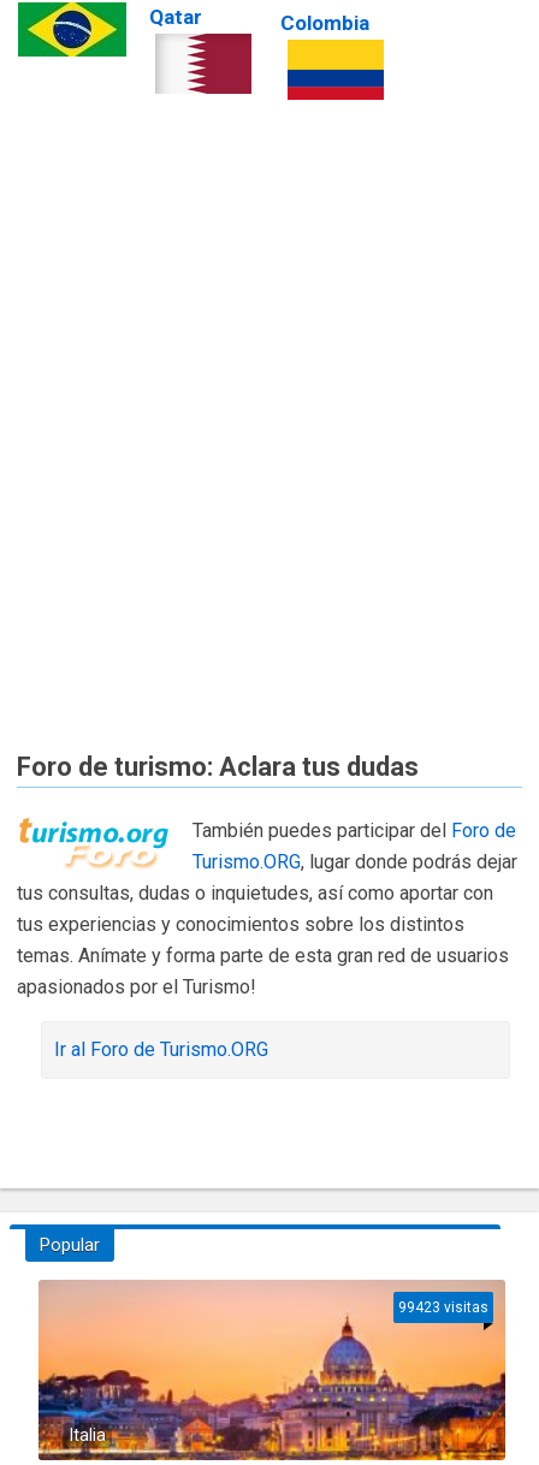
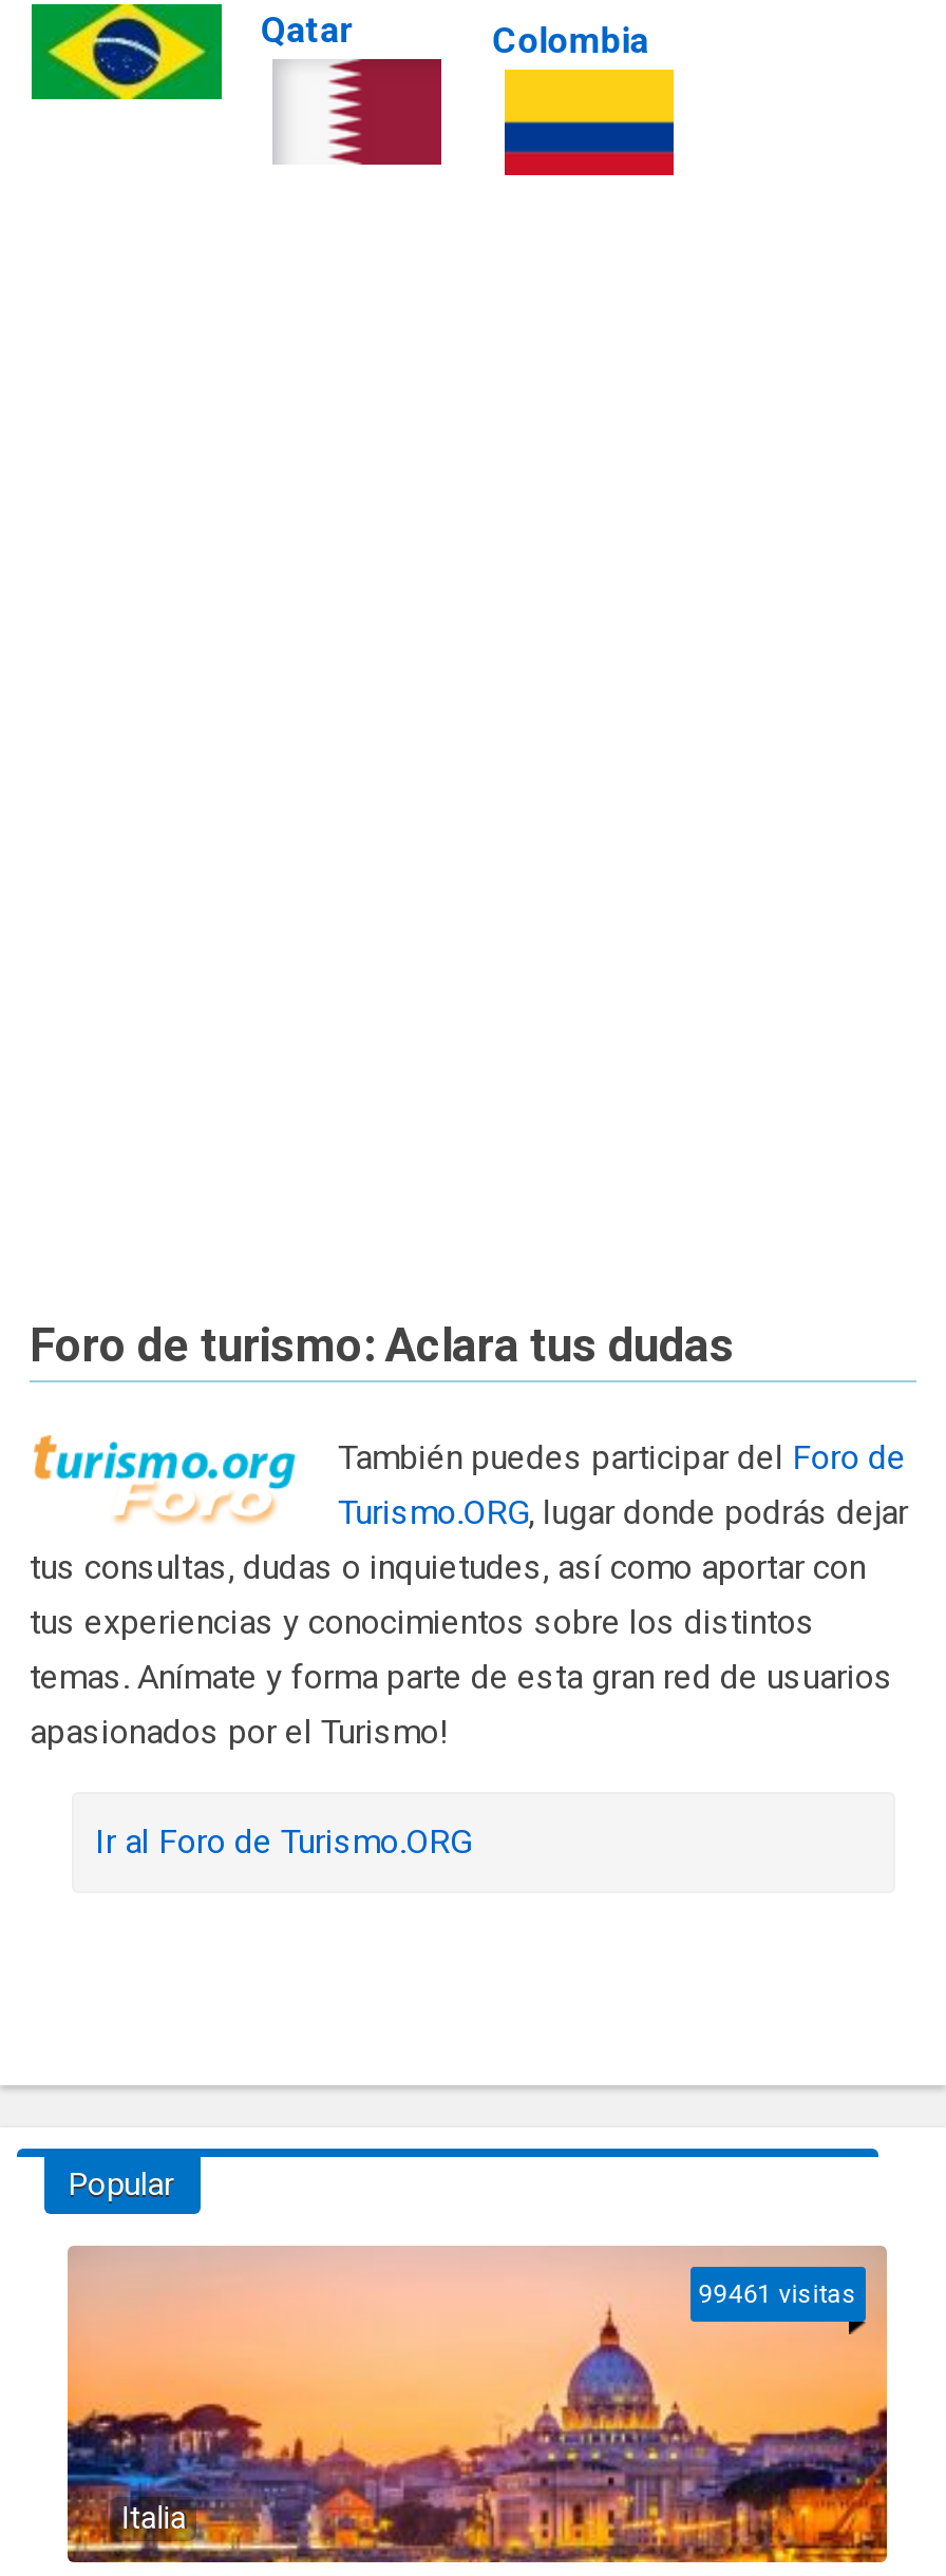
- 99423 visitas
+ 99461 visitas
